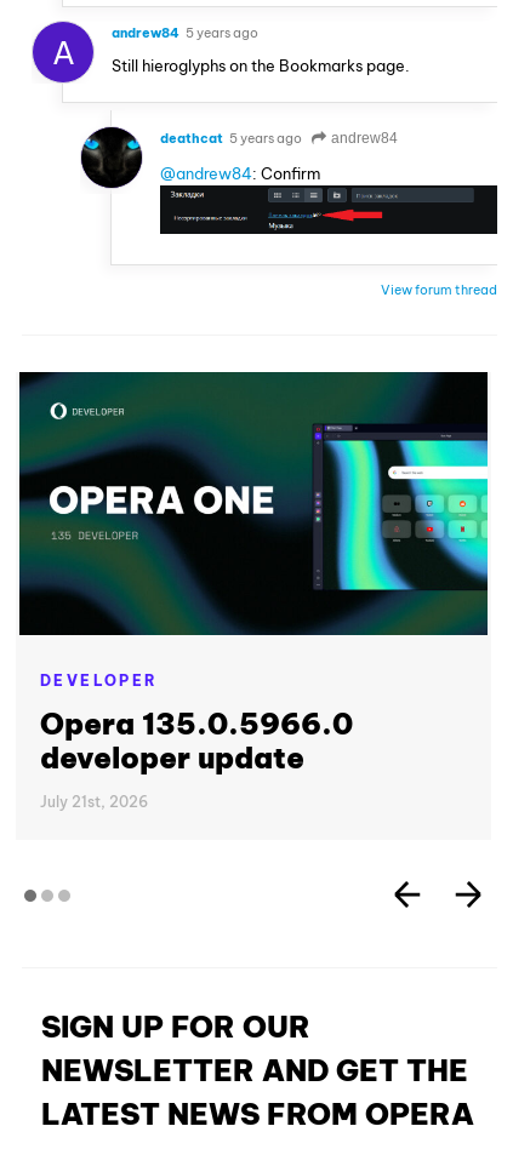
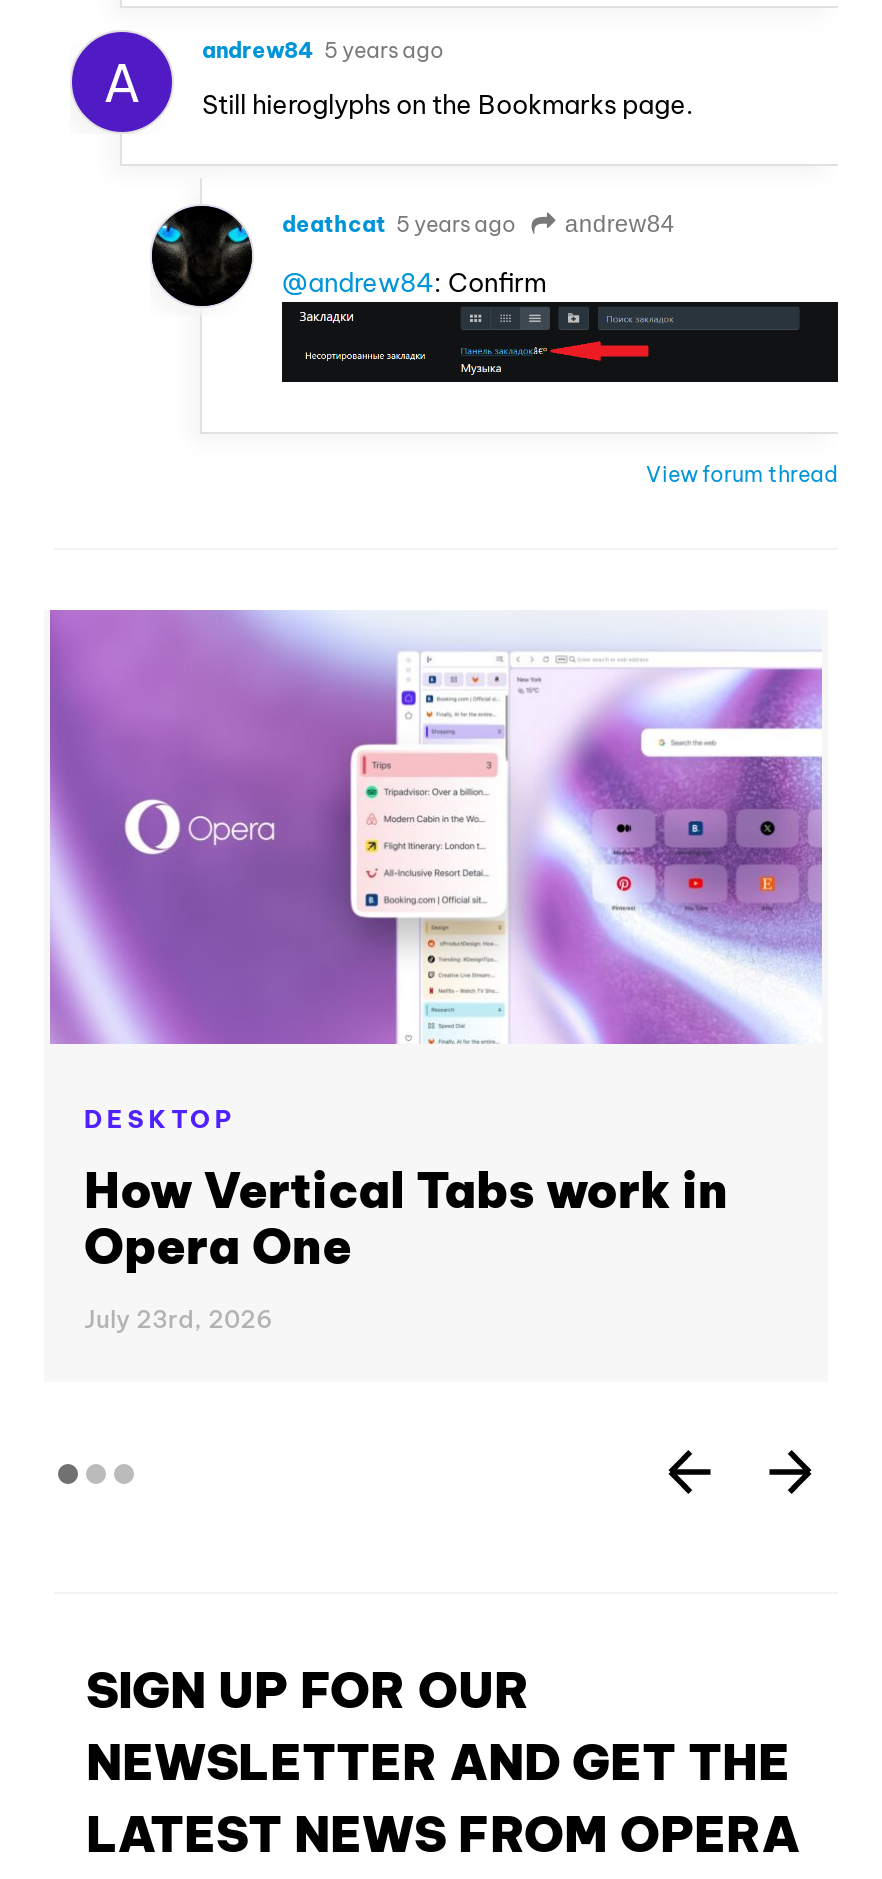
- [image]
- DEVELOPER
- Opera 135.0.5966.0
- developer update
+ [image]
+ DESKTOP
+ How Vertical Tabs work in
+ Opera One

- July 21st, 2026
+ July 23rd, 2026
